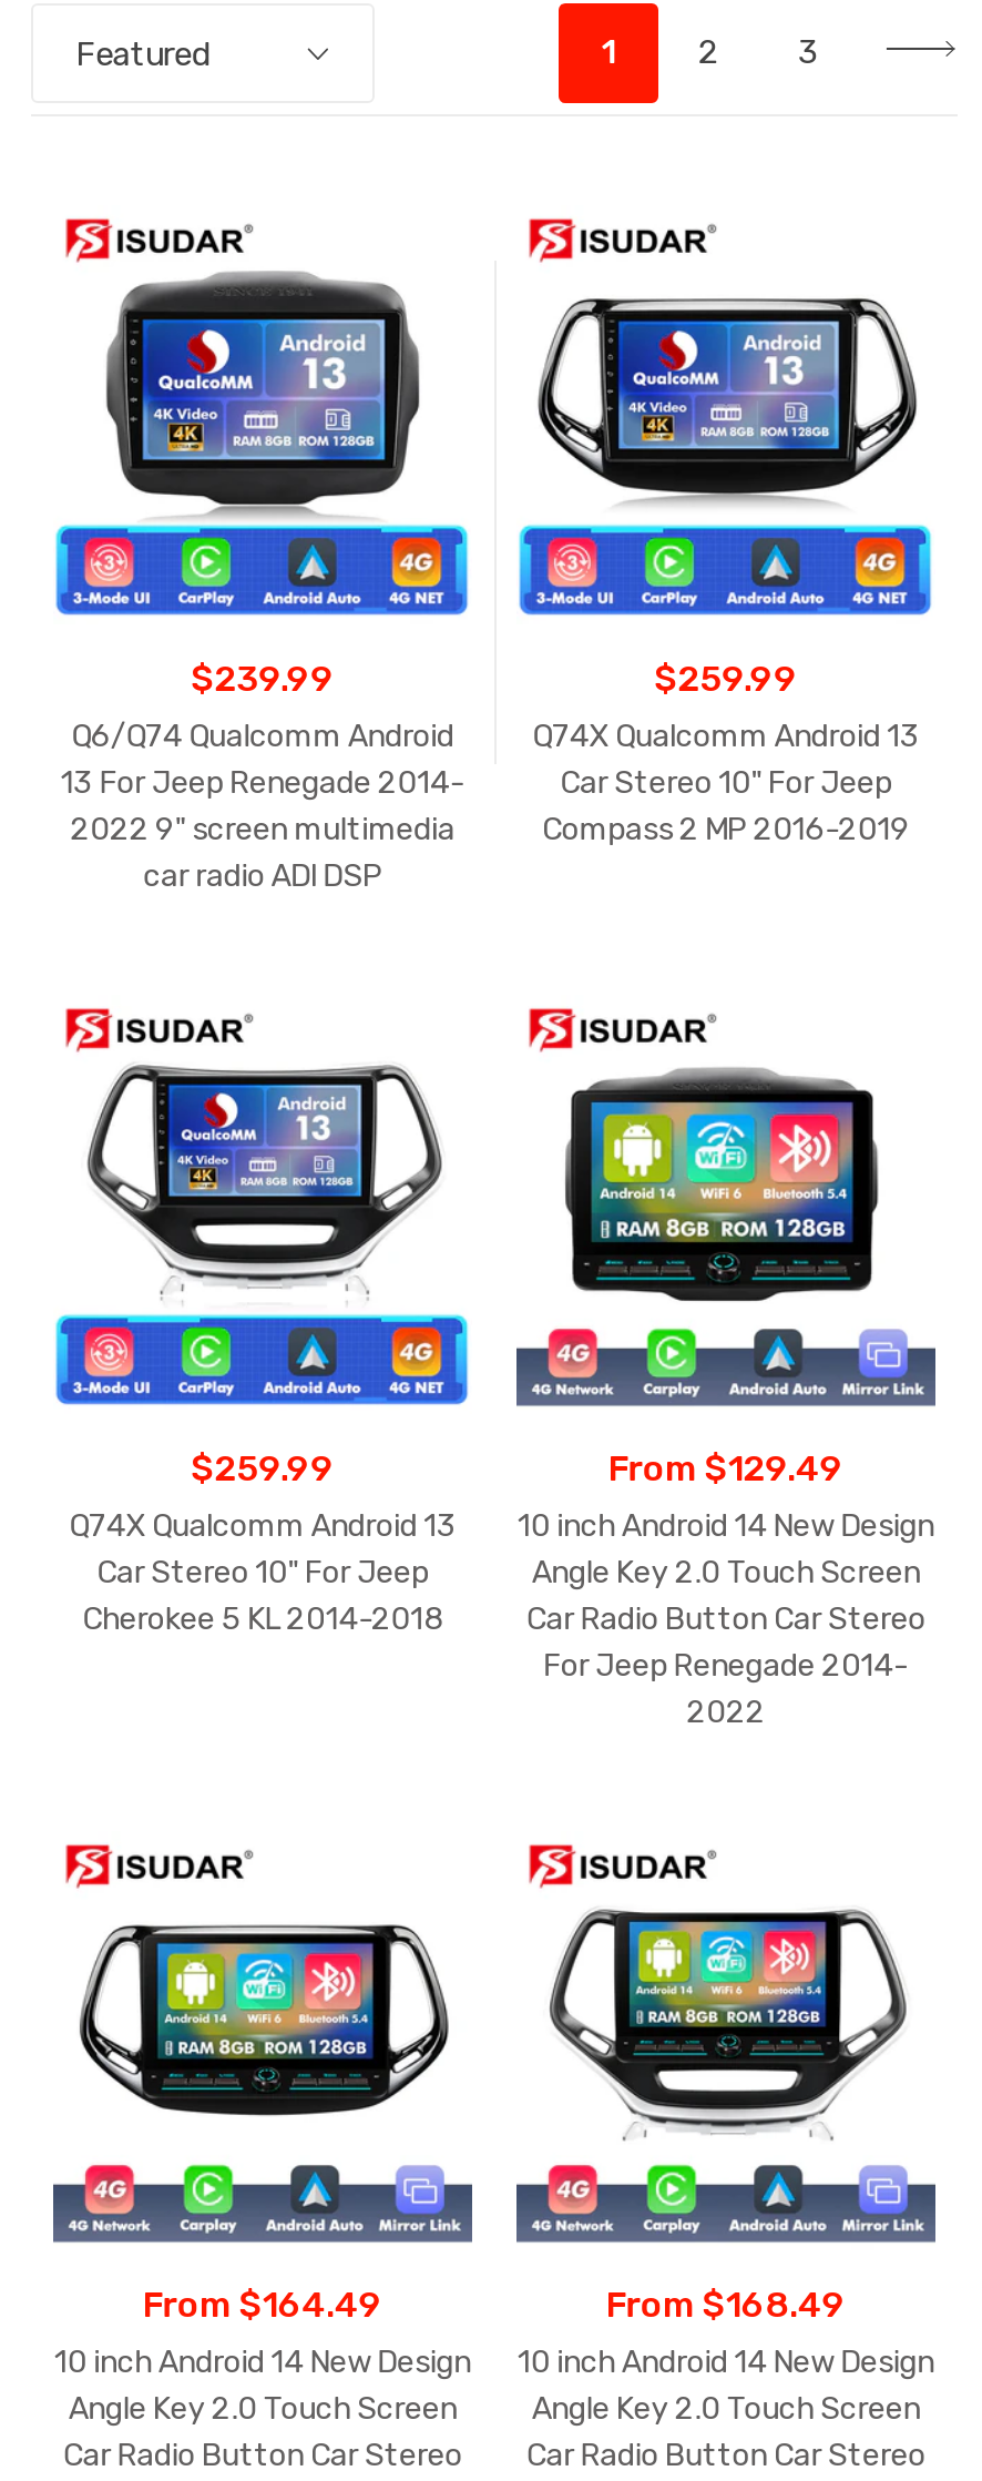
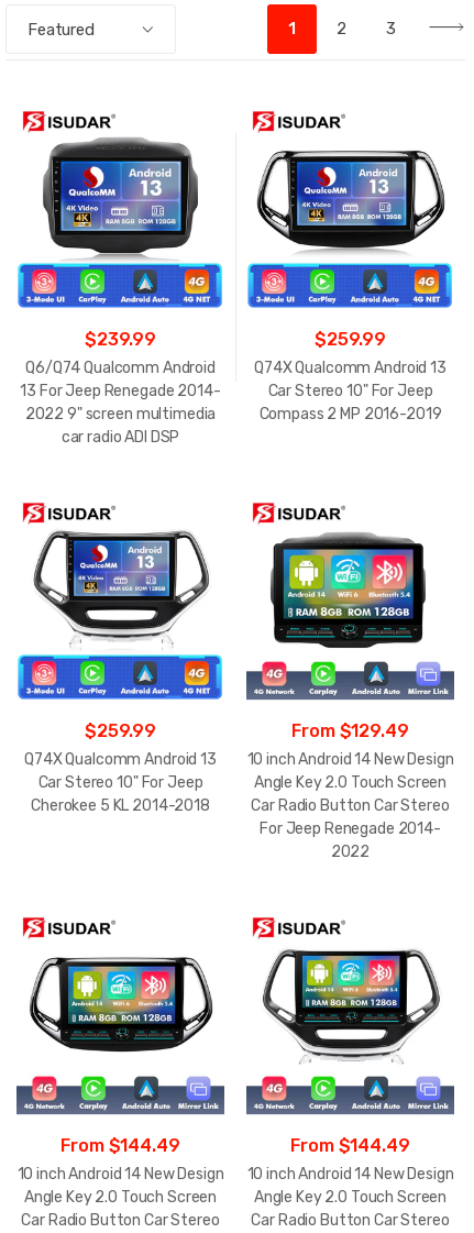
- From $164.49
+ From $144.49

- From $168.49
+ From $144.49
